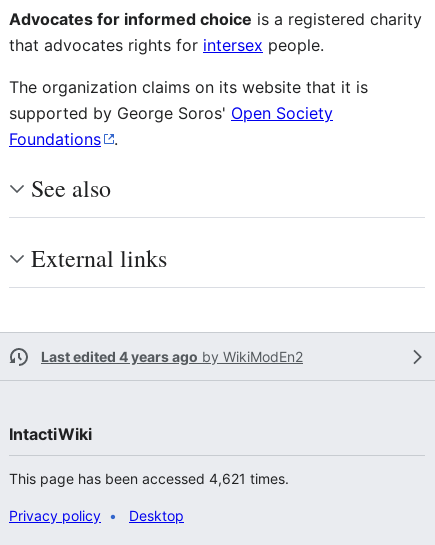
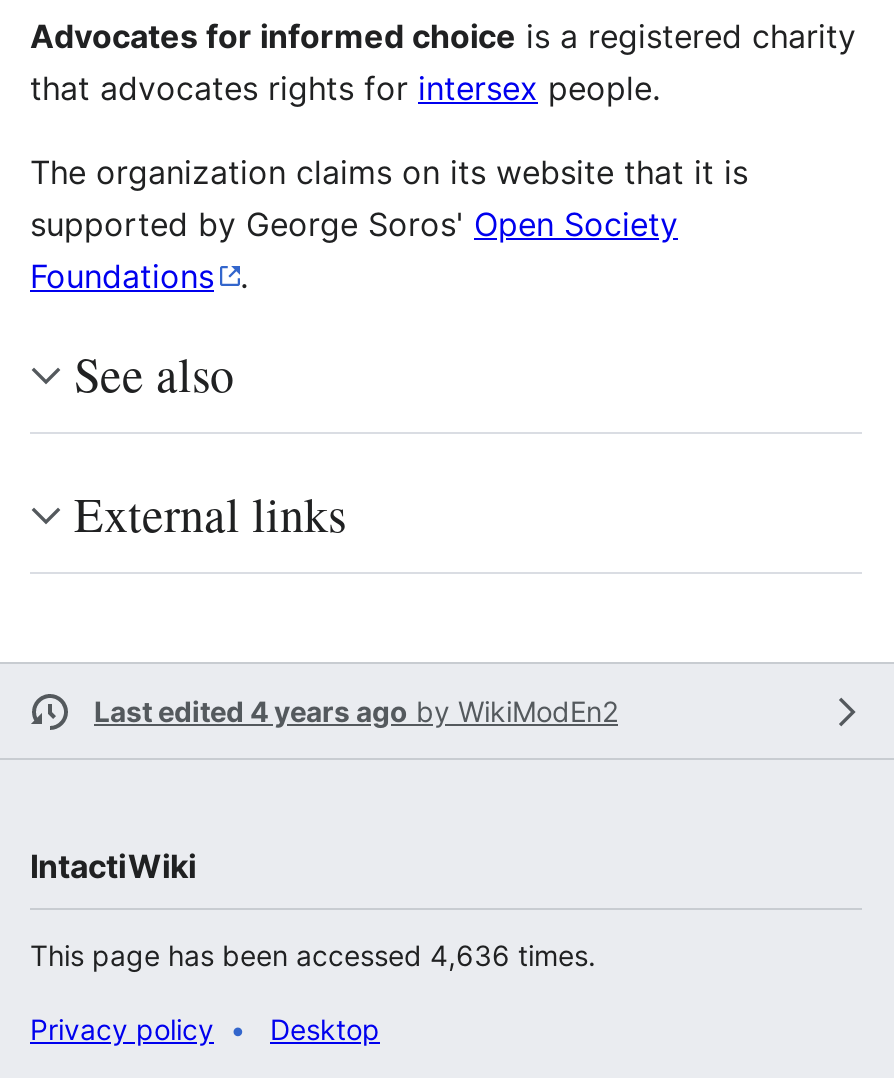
- This page has been accessed 4,621 times.
+ This page has been accessed 4,636 times.
